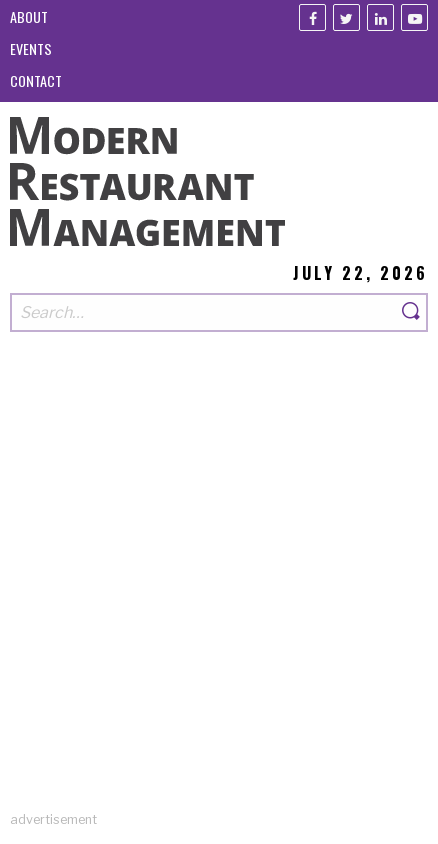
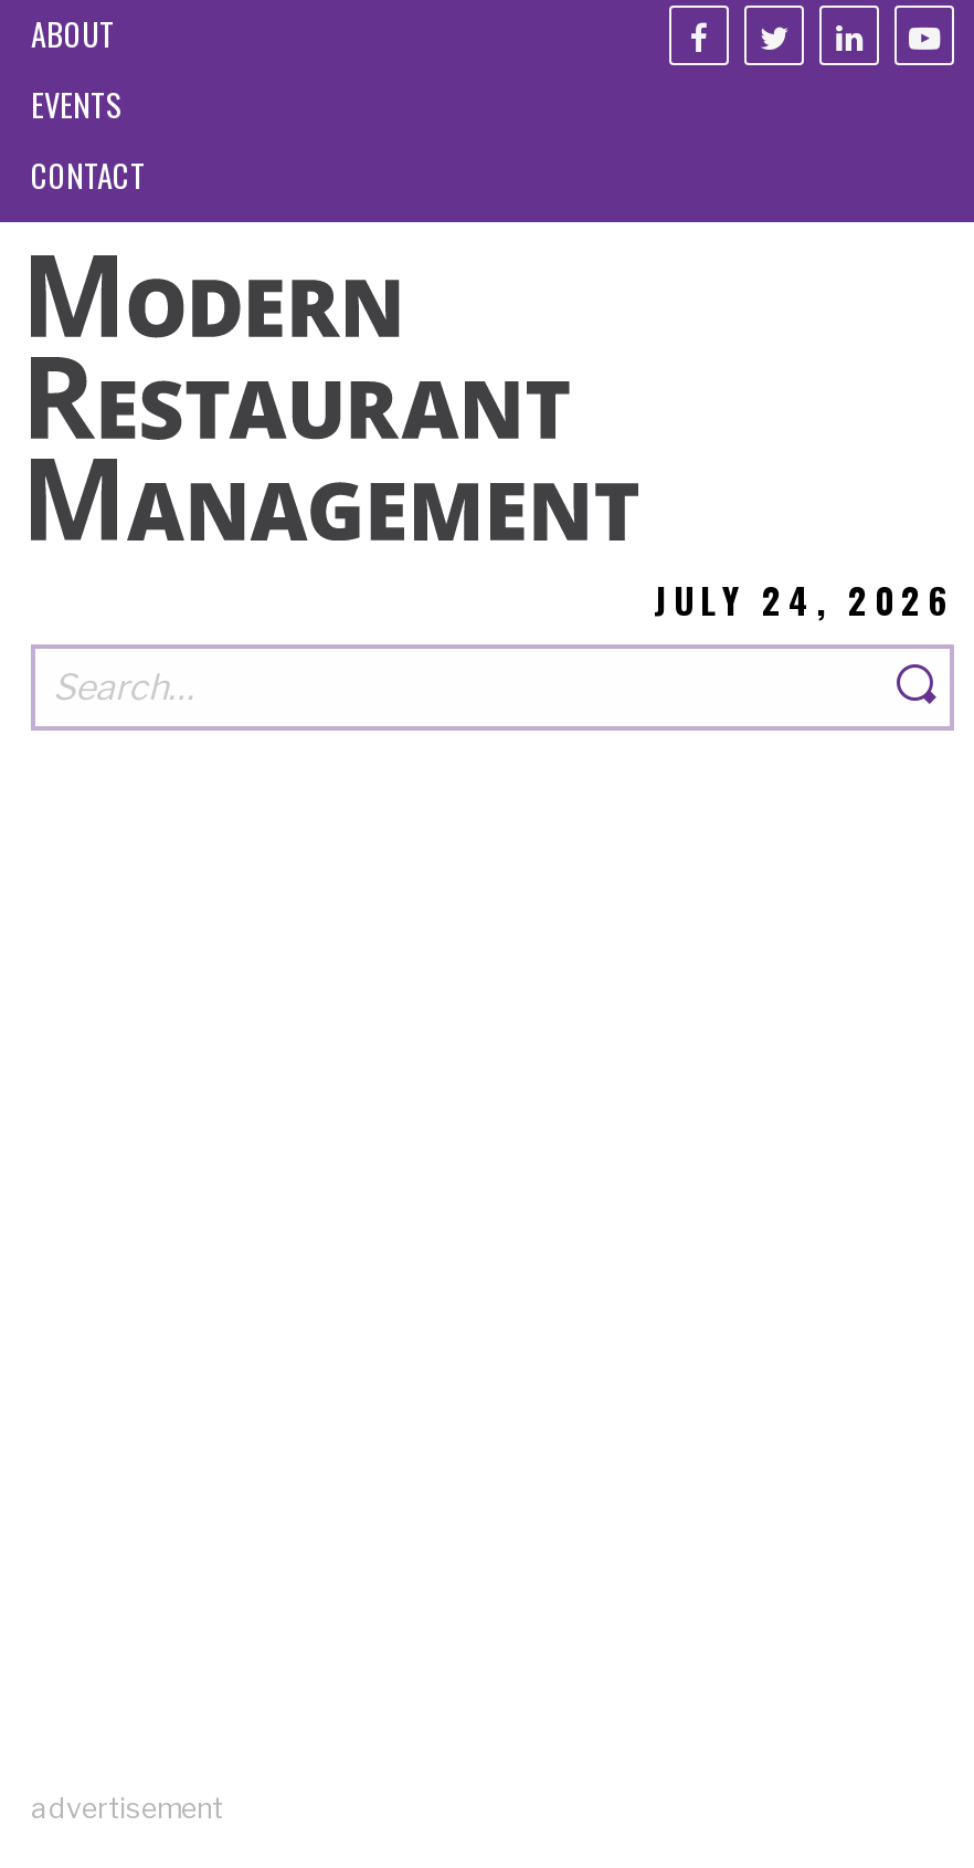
- JULY 22, 2026
+ JULY 24, 2026
